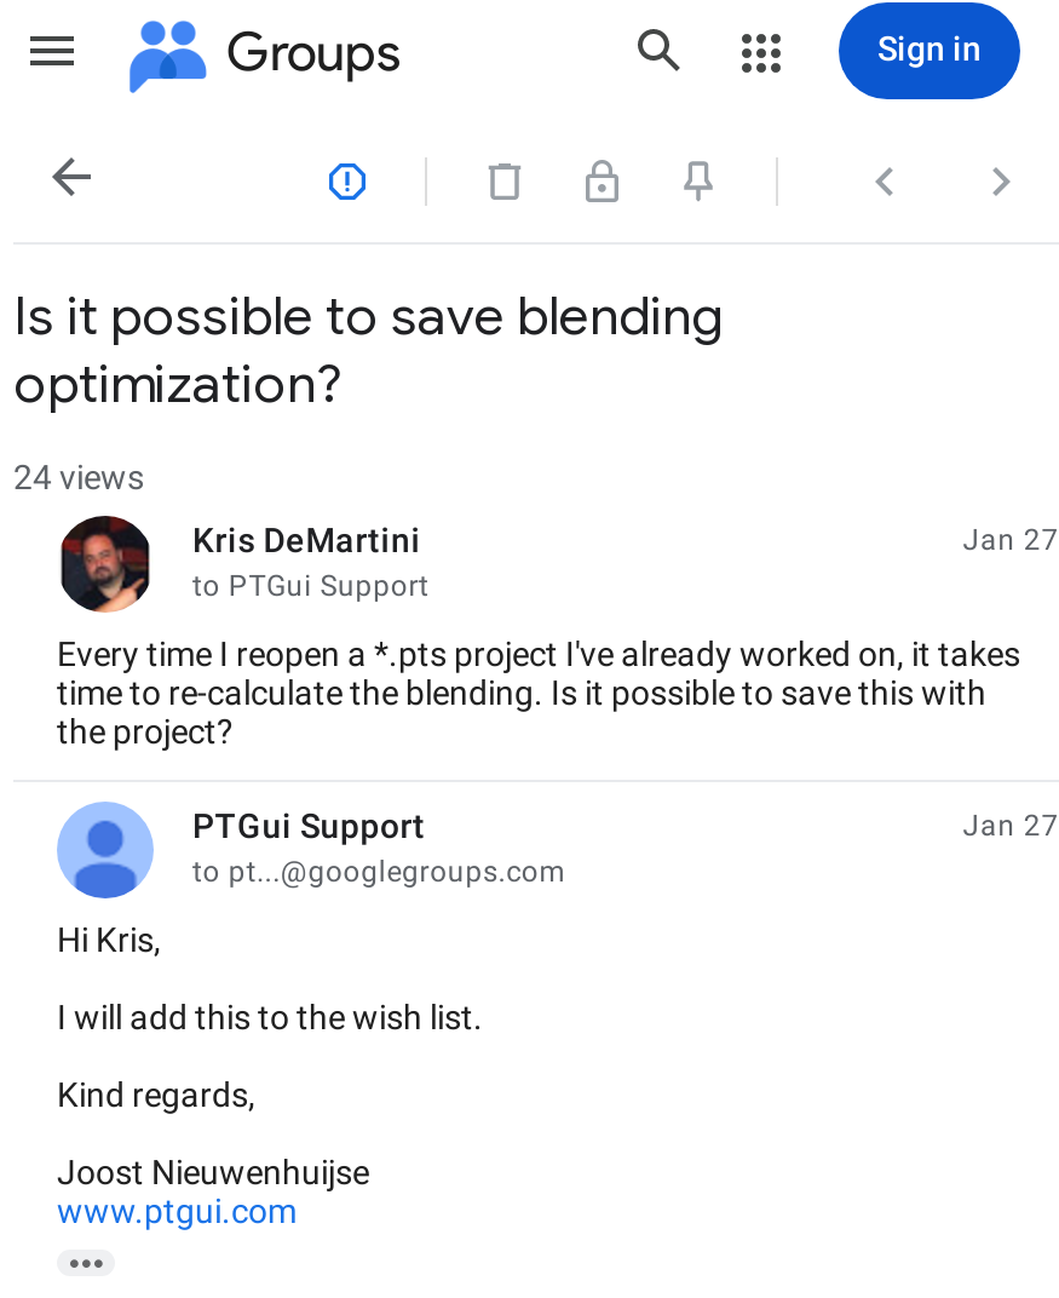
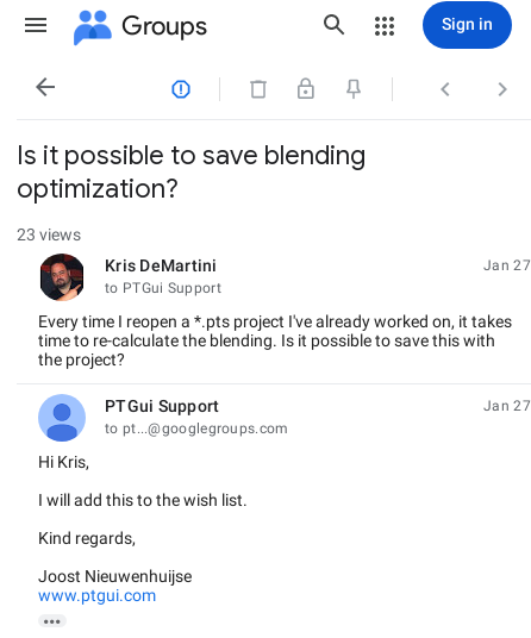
- 24 views
+ 23 views
